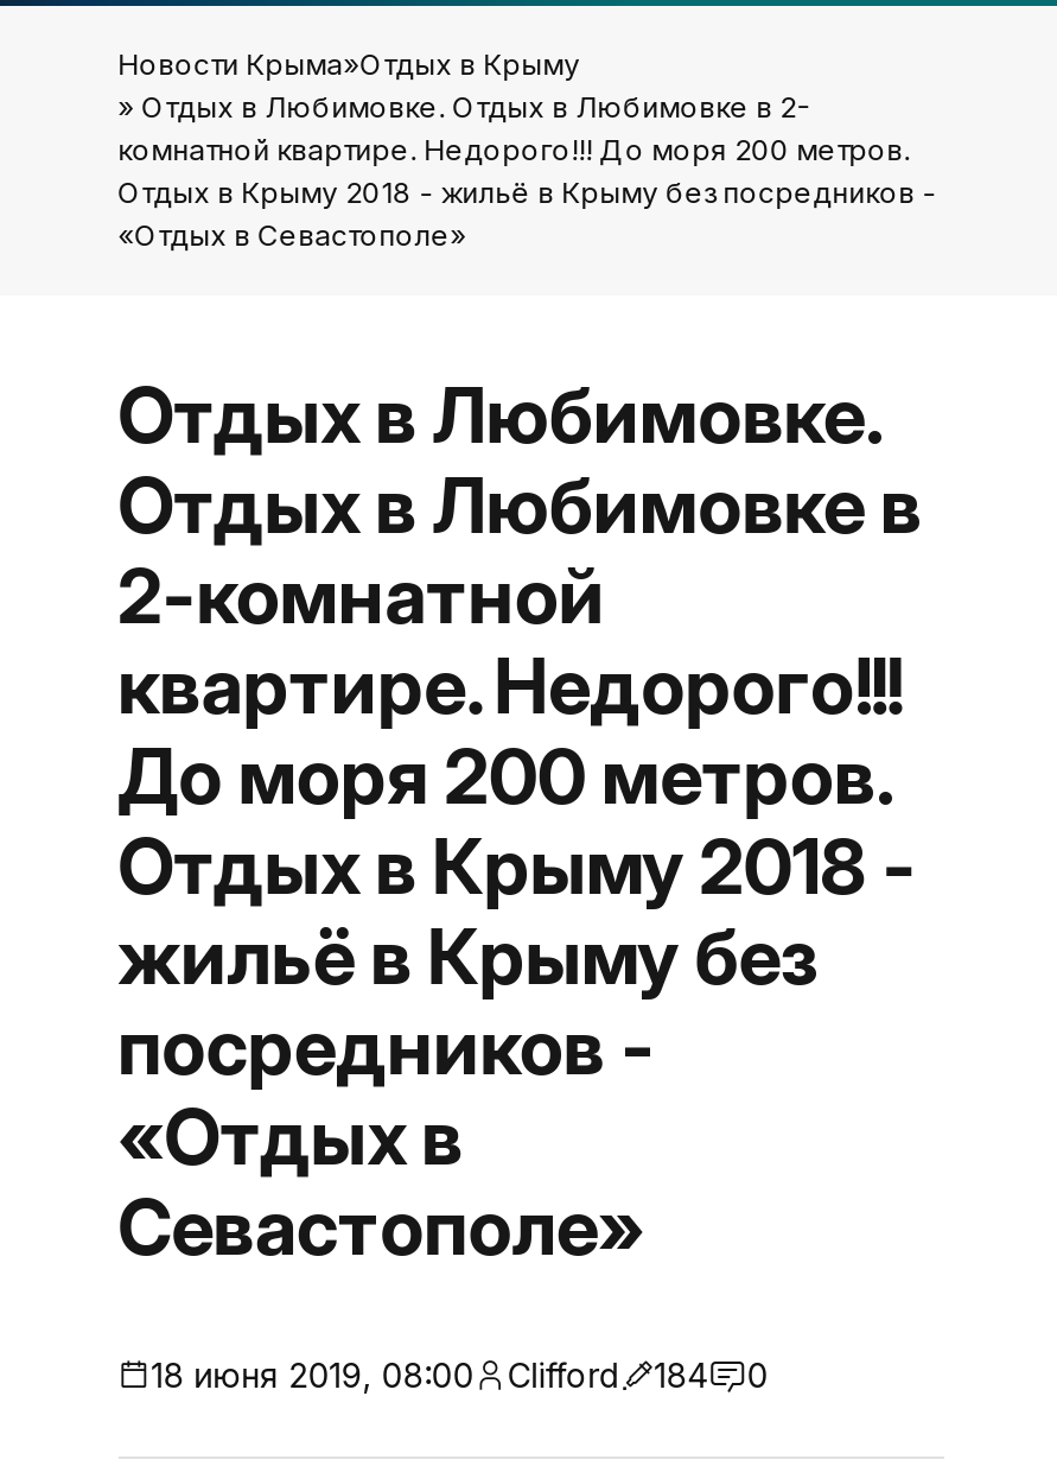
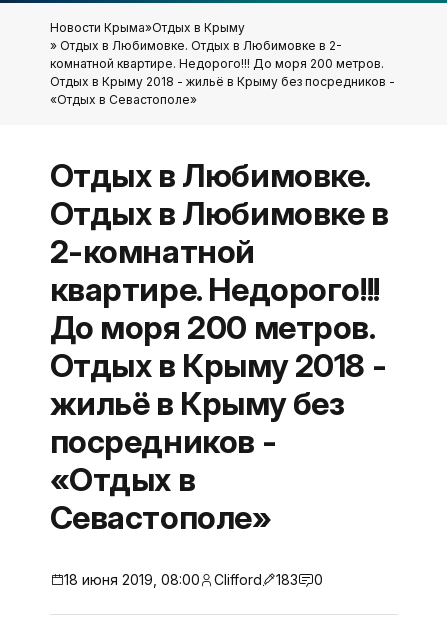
- 184
+ 183
